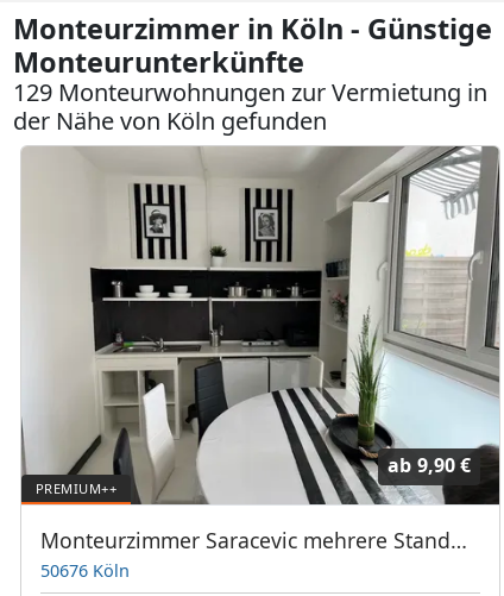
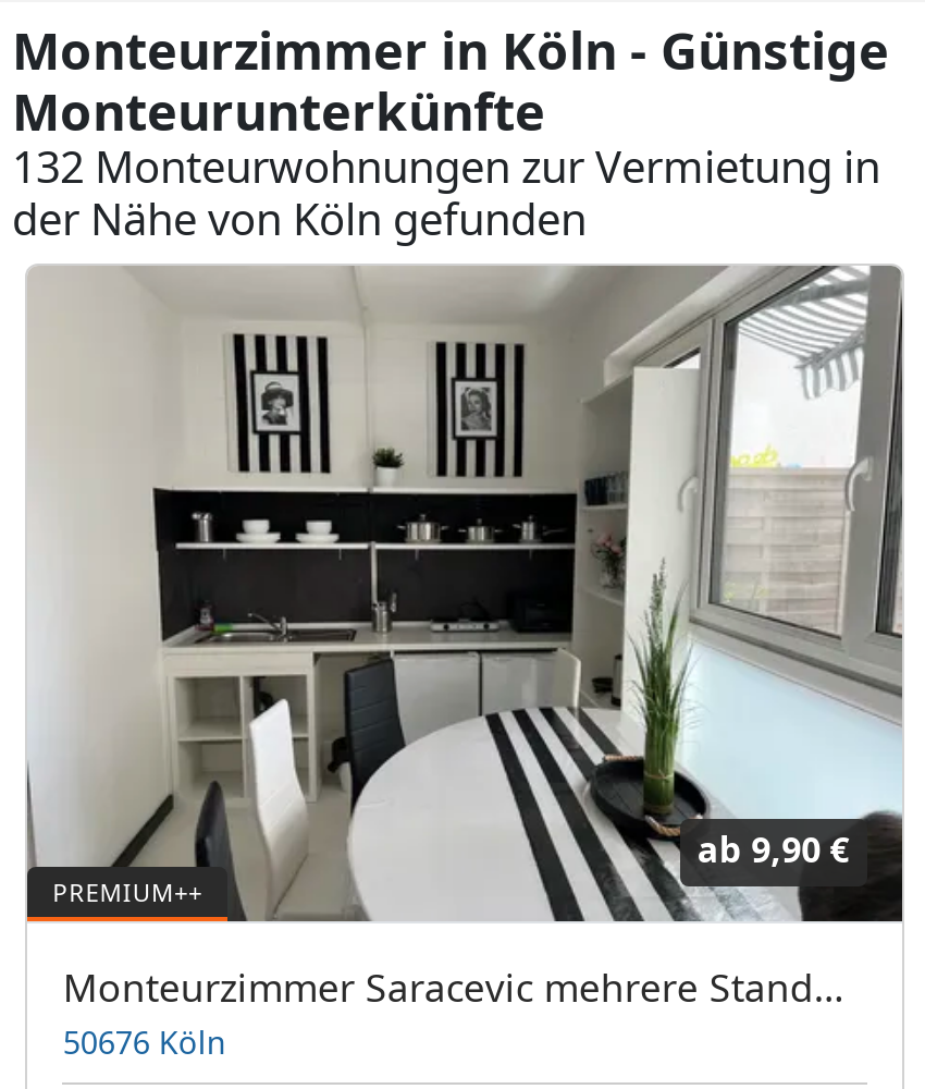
- 129 Monteurwohnungen zur Vermietung in
+ 132 Monteurwohnungen zur Vermietung in
